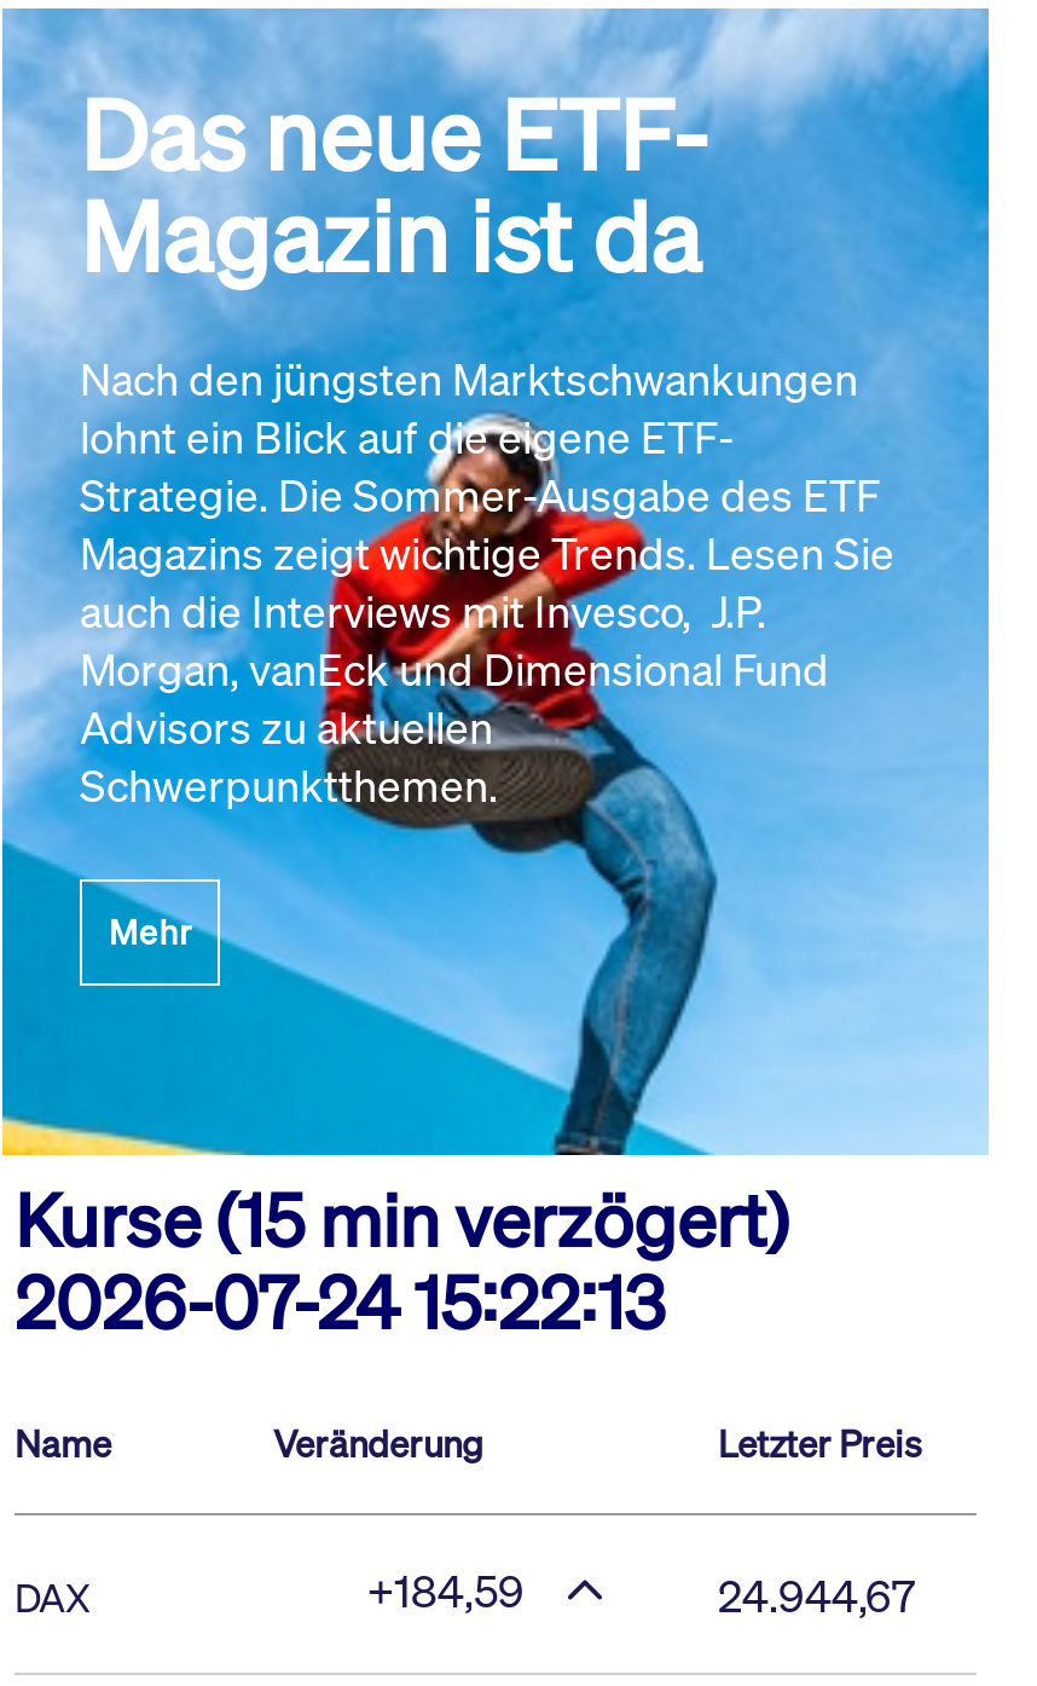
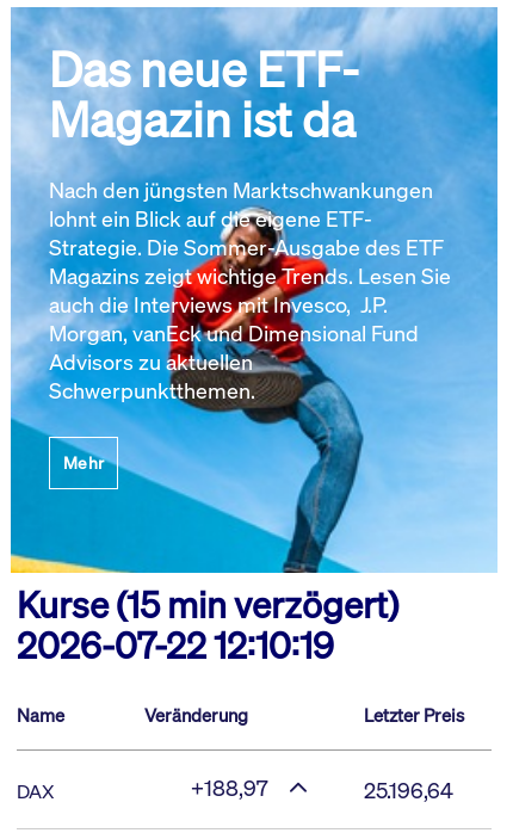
- 2026-07-24 15:22:13
+ 2026-07-22 12:10:19

- +184,59
+ +188,97

- 24.944,67
+ 25.196,64
